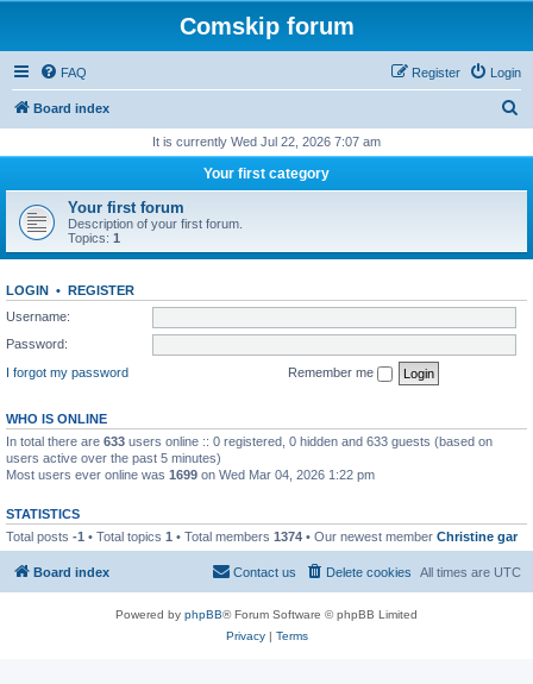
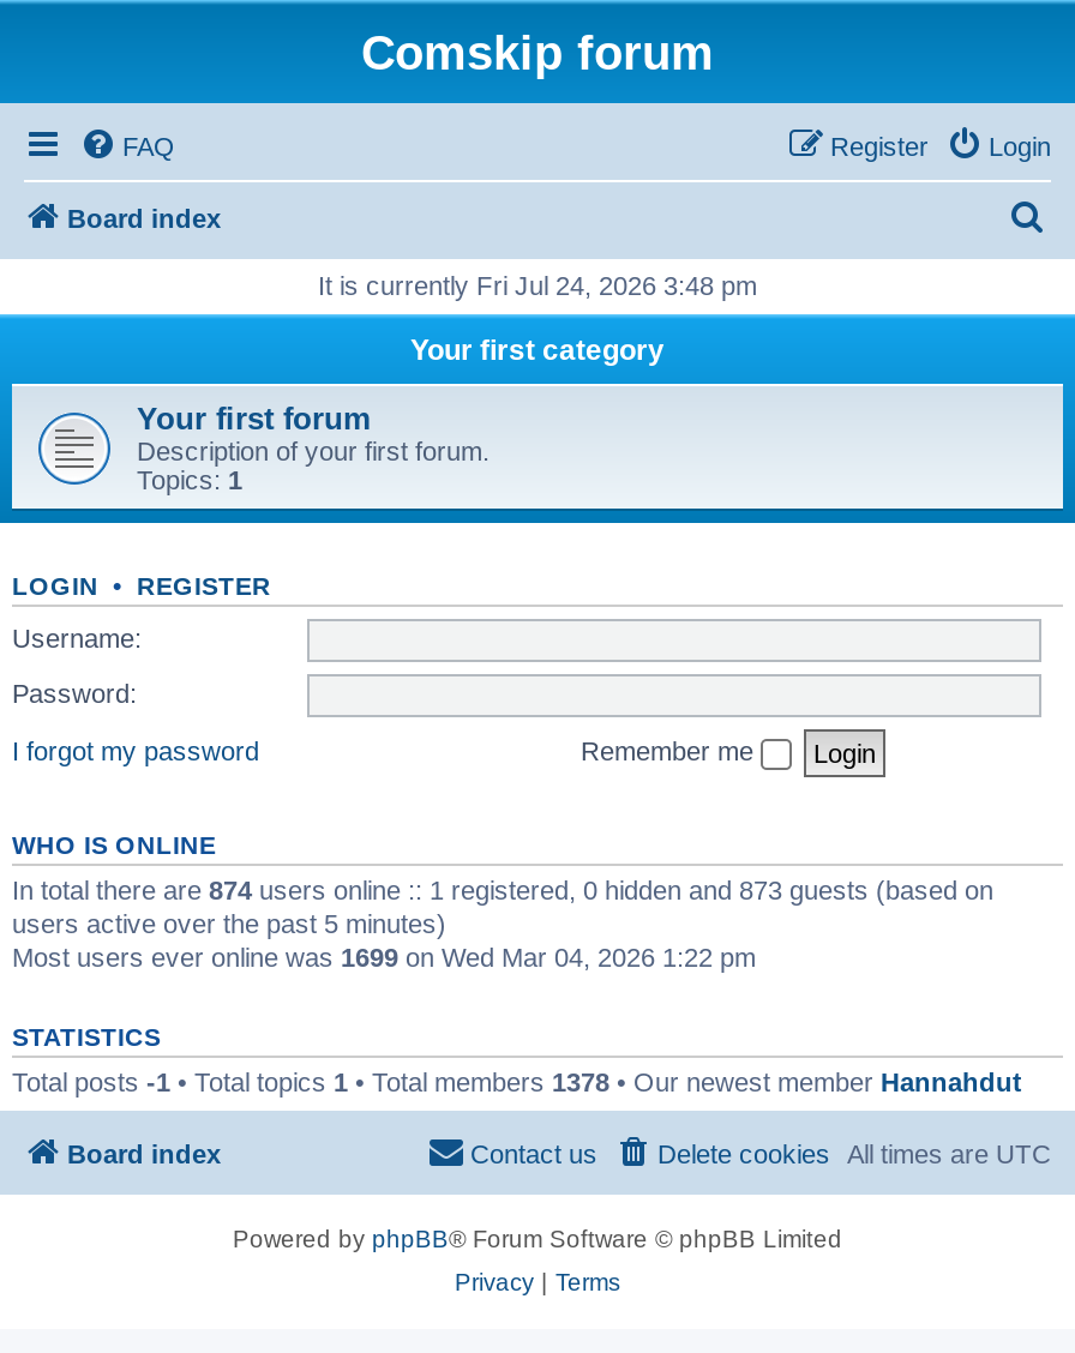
- It is currently Wed Jul 22, 2026 7:07 am
+ It is currently Fri Jul 24, 2026 3:48 pm

- In total there are 633 users online :: 0 registered, 0 hidden and 633 guests (based on
+ In total there are 874 users online :: 1 registered, 0 hidden and 873 guests (based on

- Total posts -1 • Total topics 1 • Total members 1374 • Our newest member Christine gar
+ Total posts -1 • Total topics 1 • Total members 1378 • Our newest member Hannahdut
